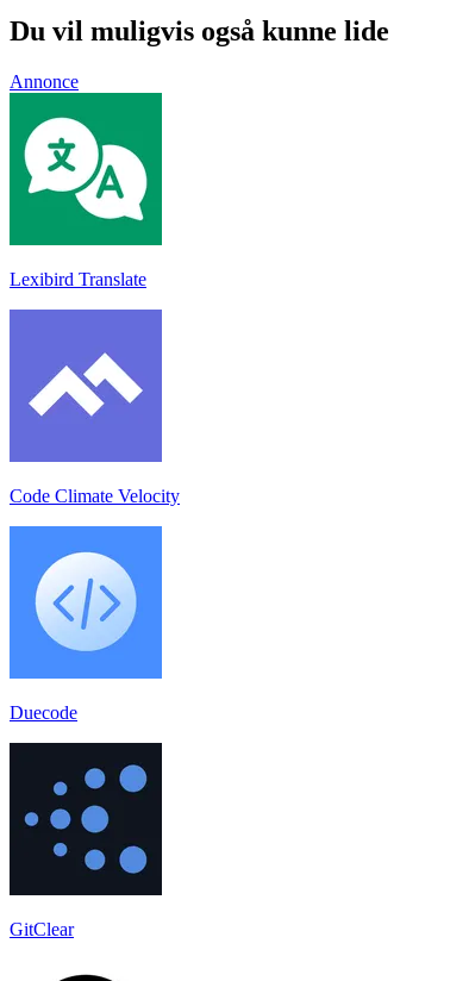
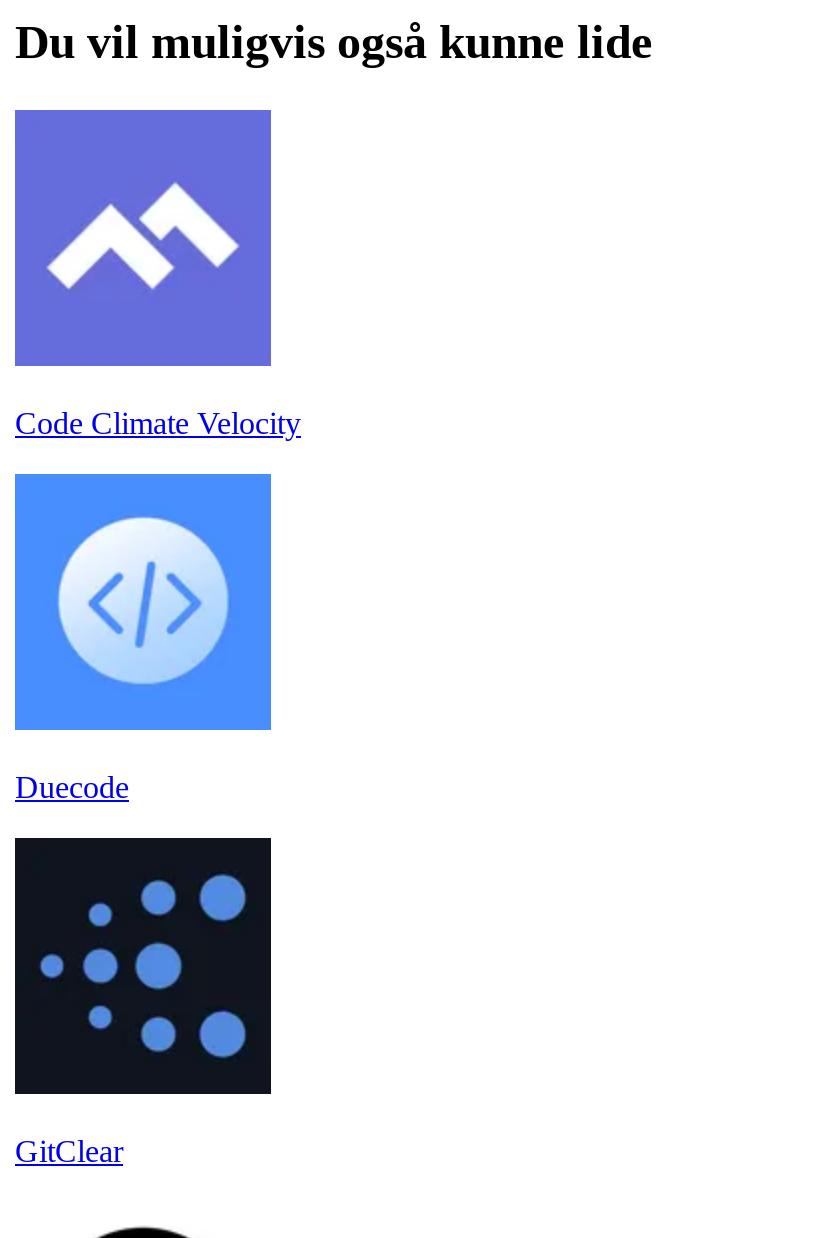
- Annonce

- [image]
- Lexibird Translate
